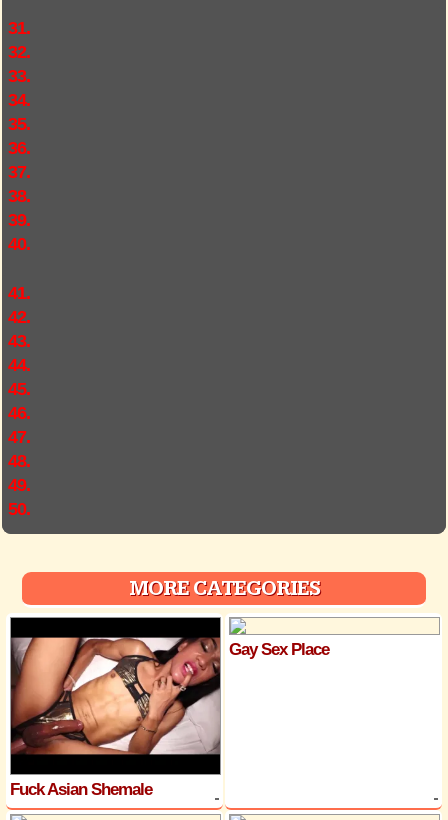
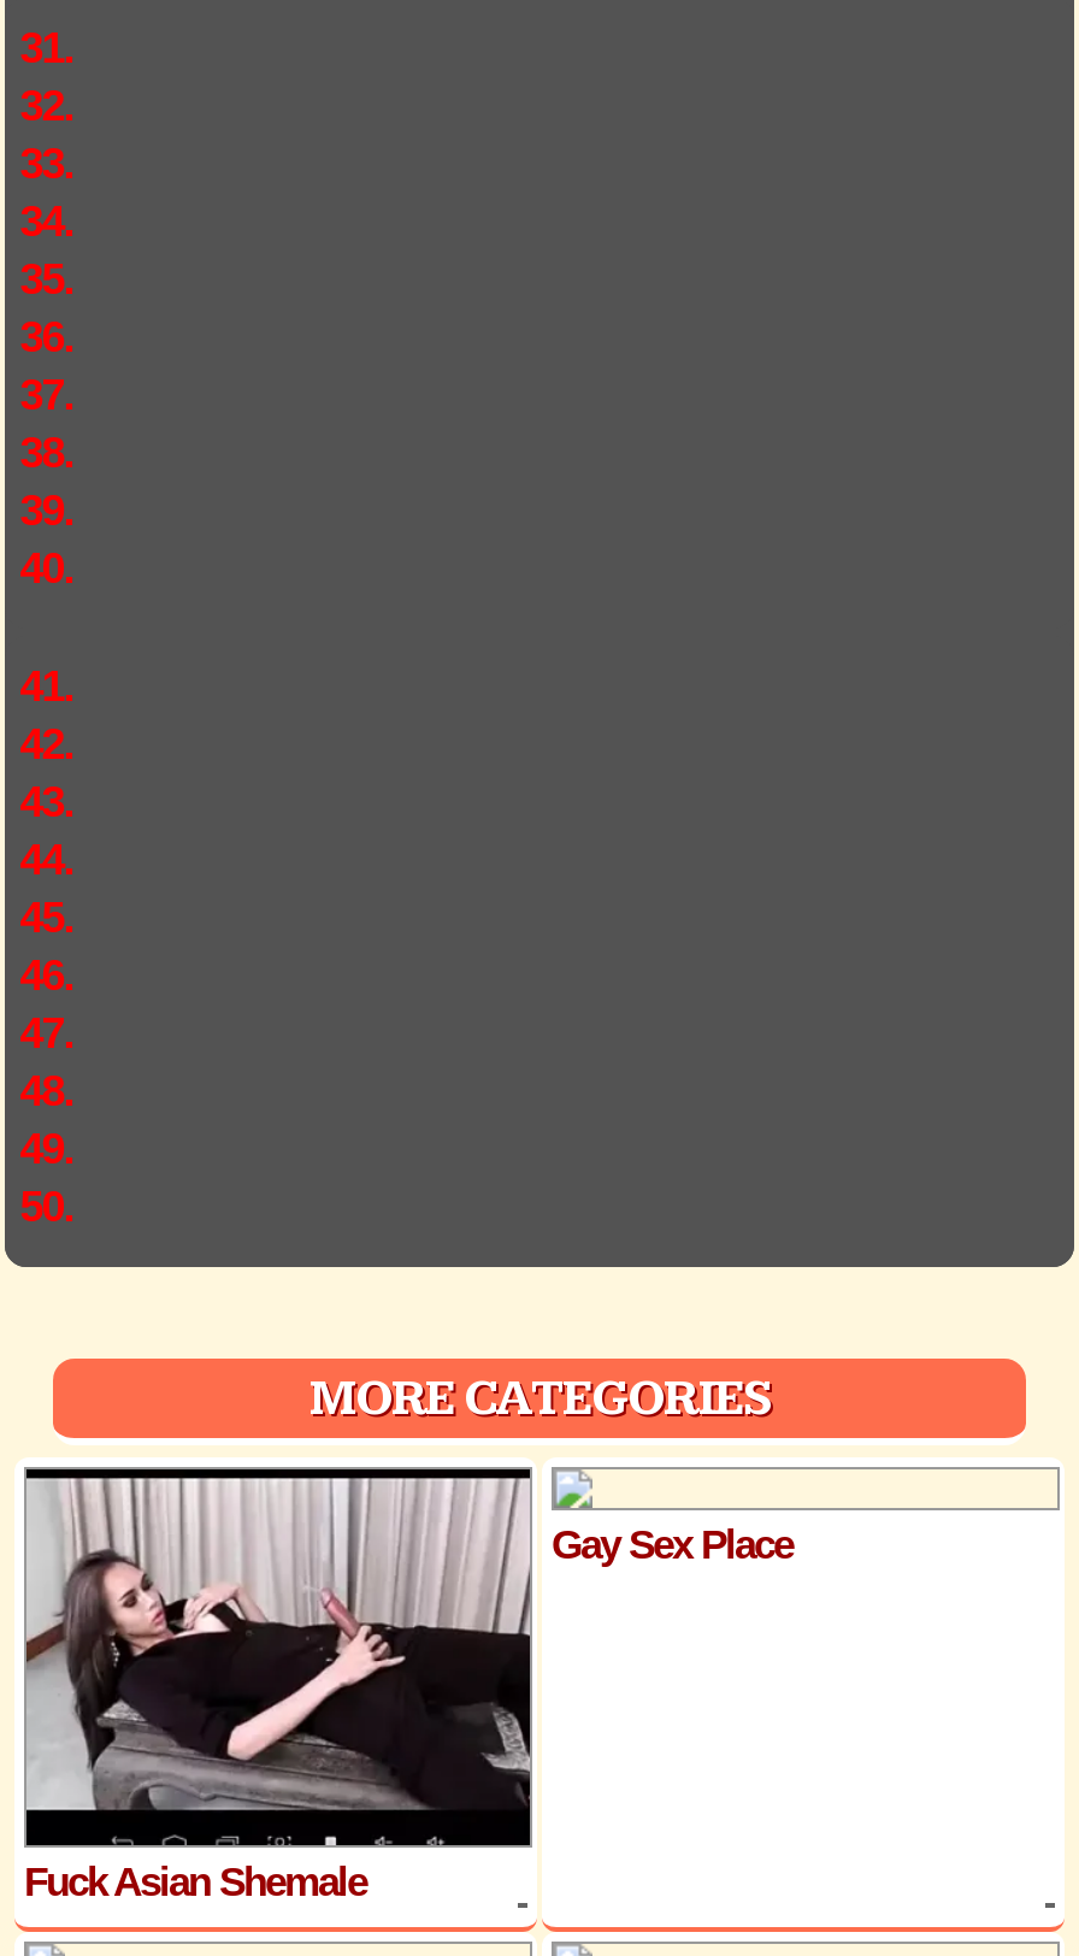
- [image]
+ [image]
